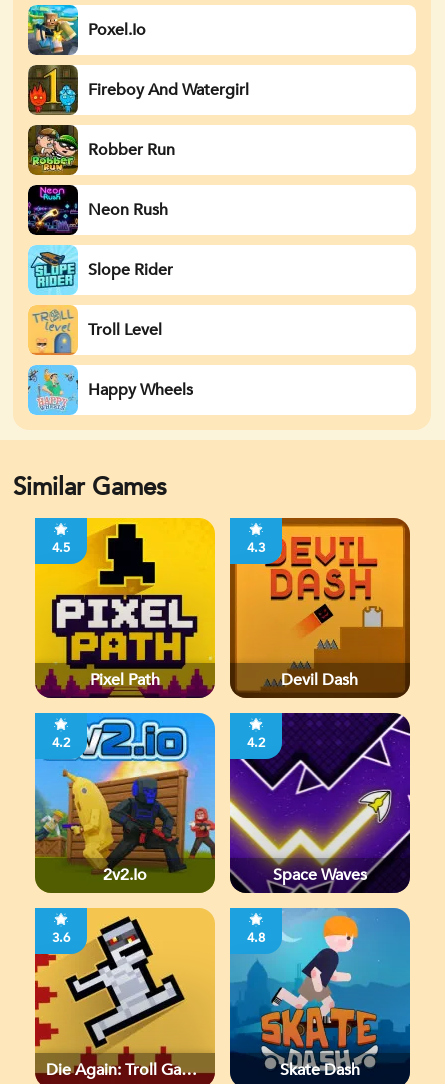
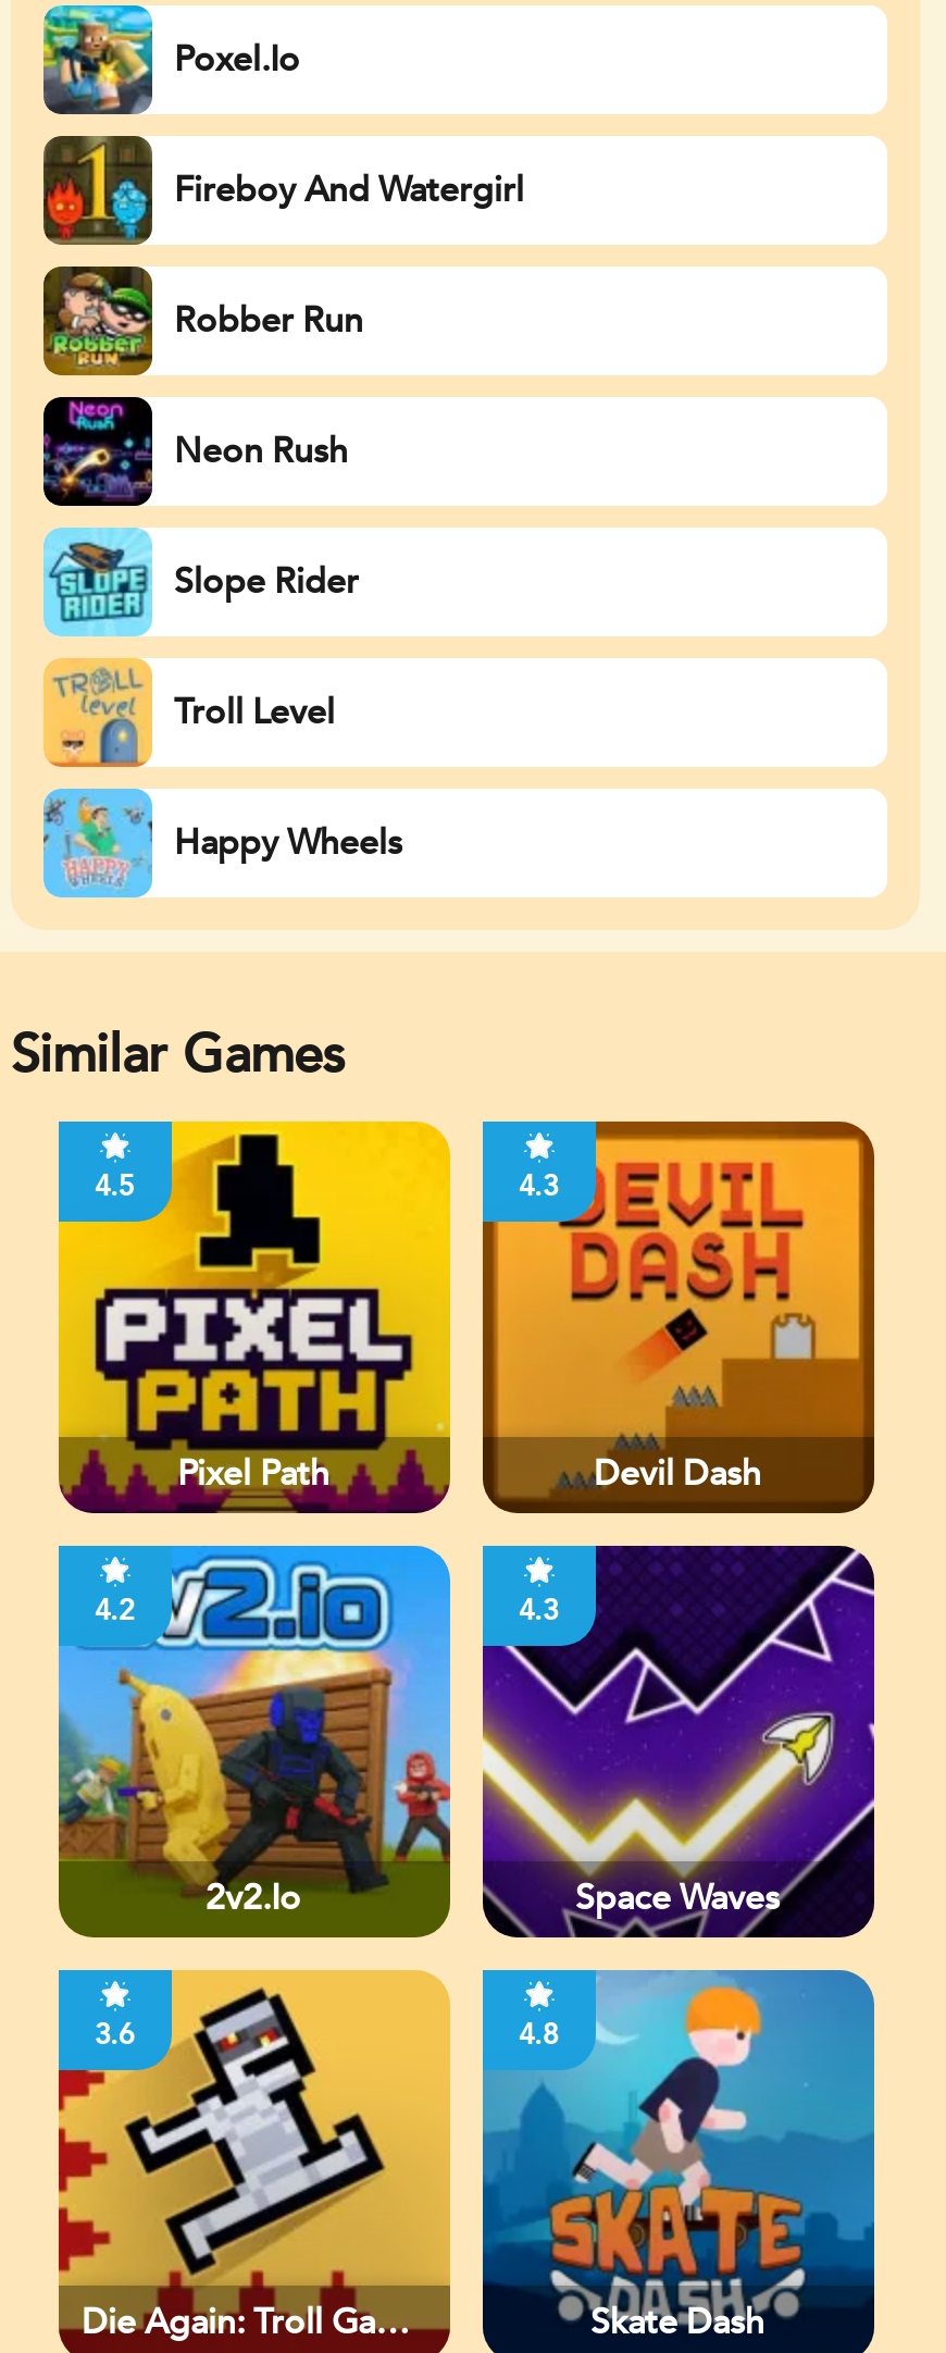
- 4.2
+ 4.3
